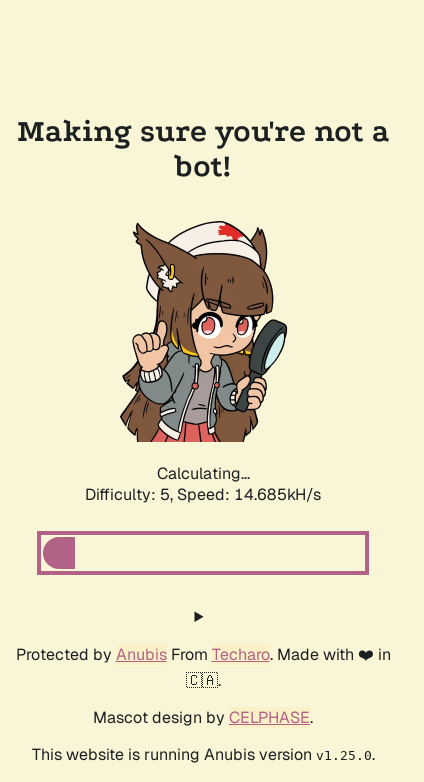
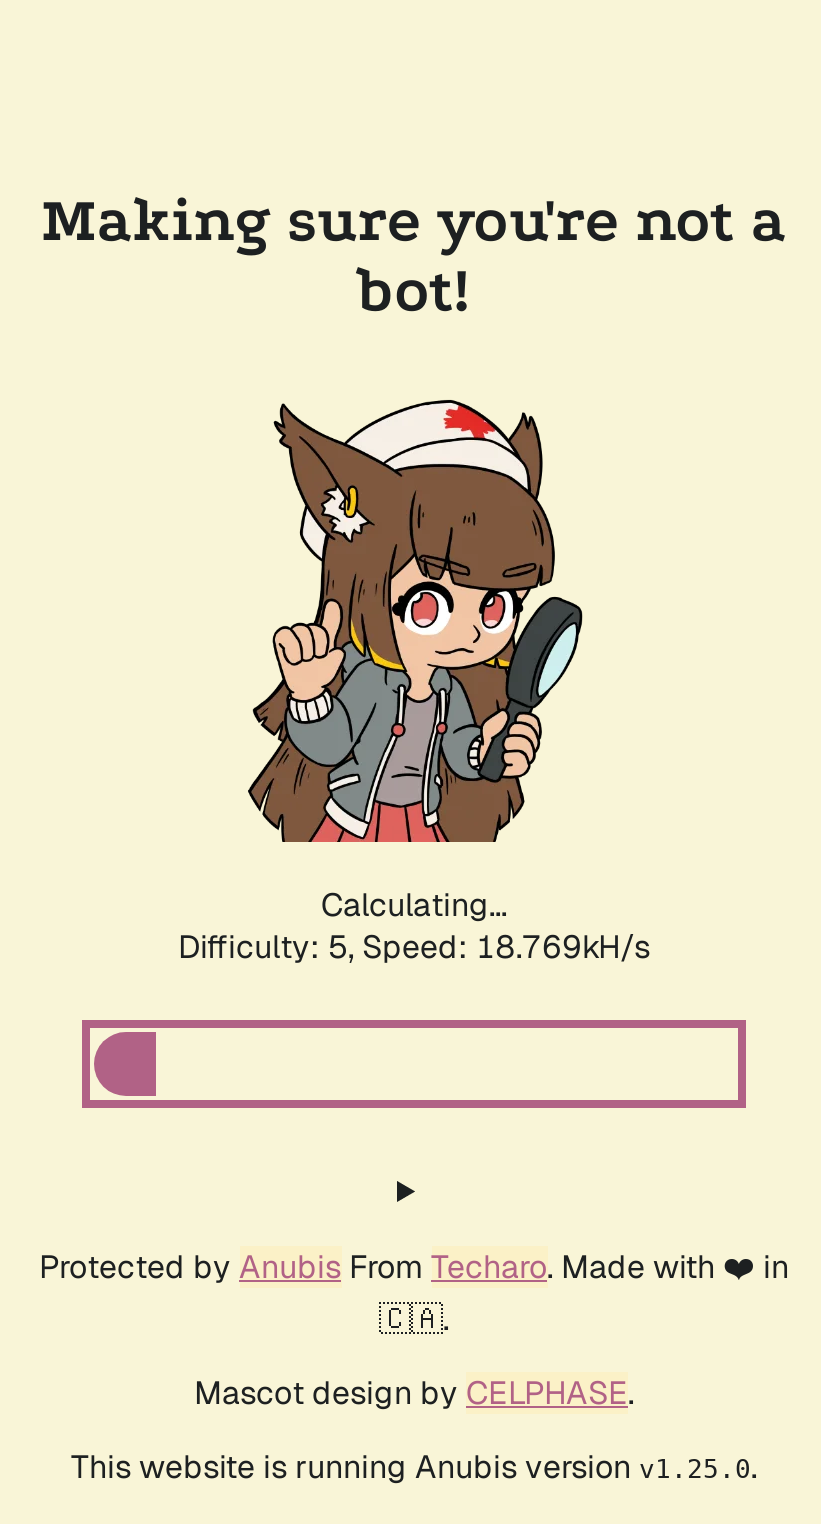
- Difficulty: 5, Speed: 14.685kH/s
+ Difficulty: 5, Speed: 18.769kH/s
